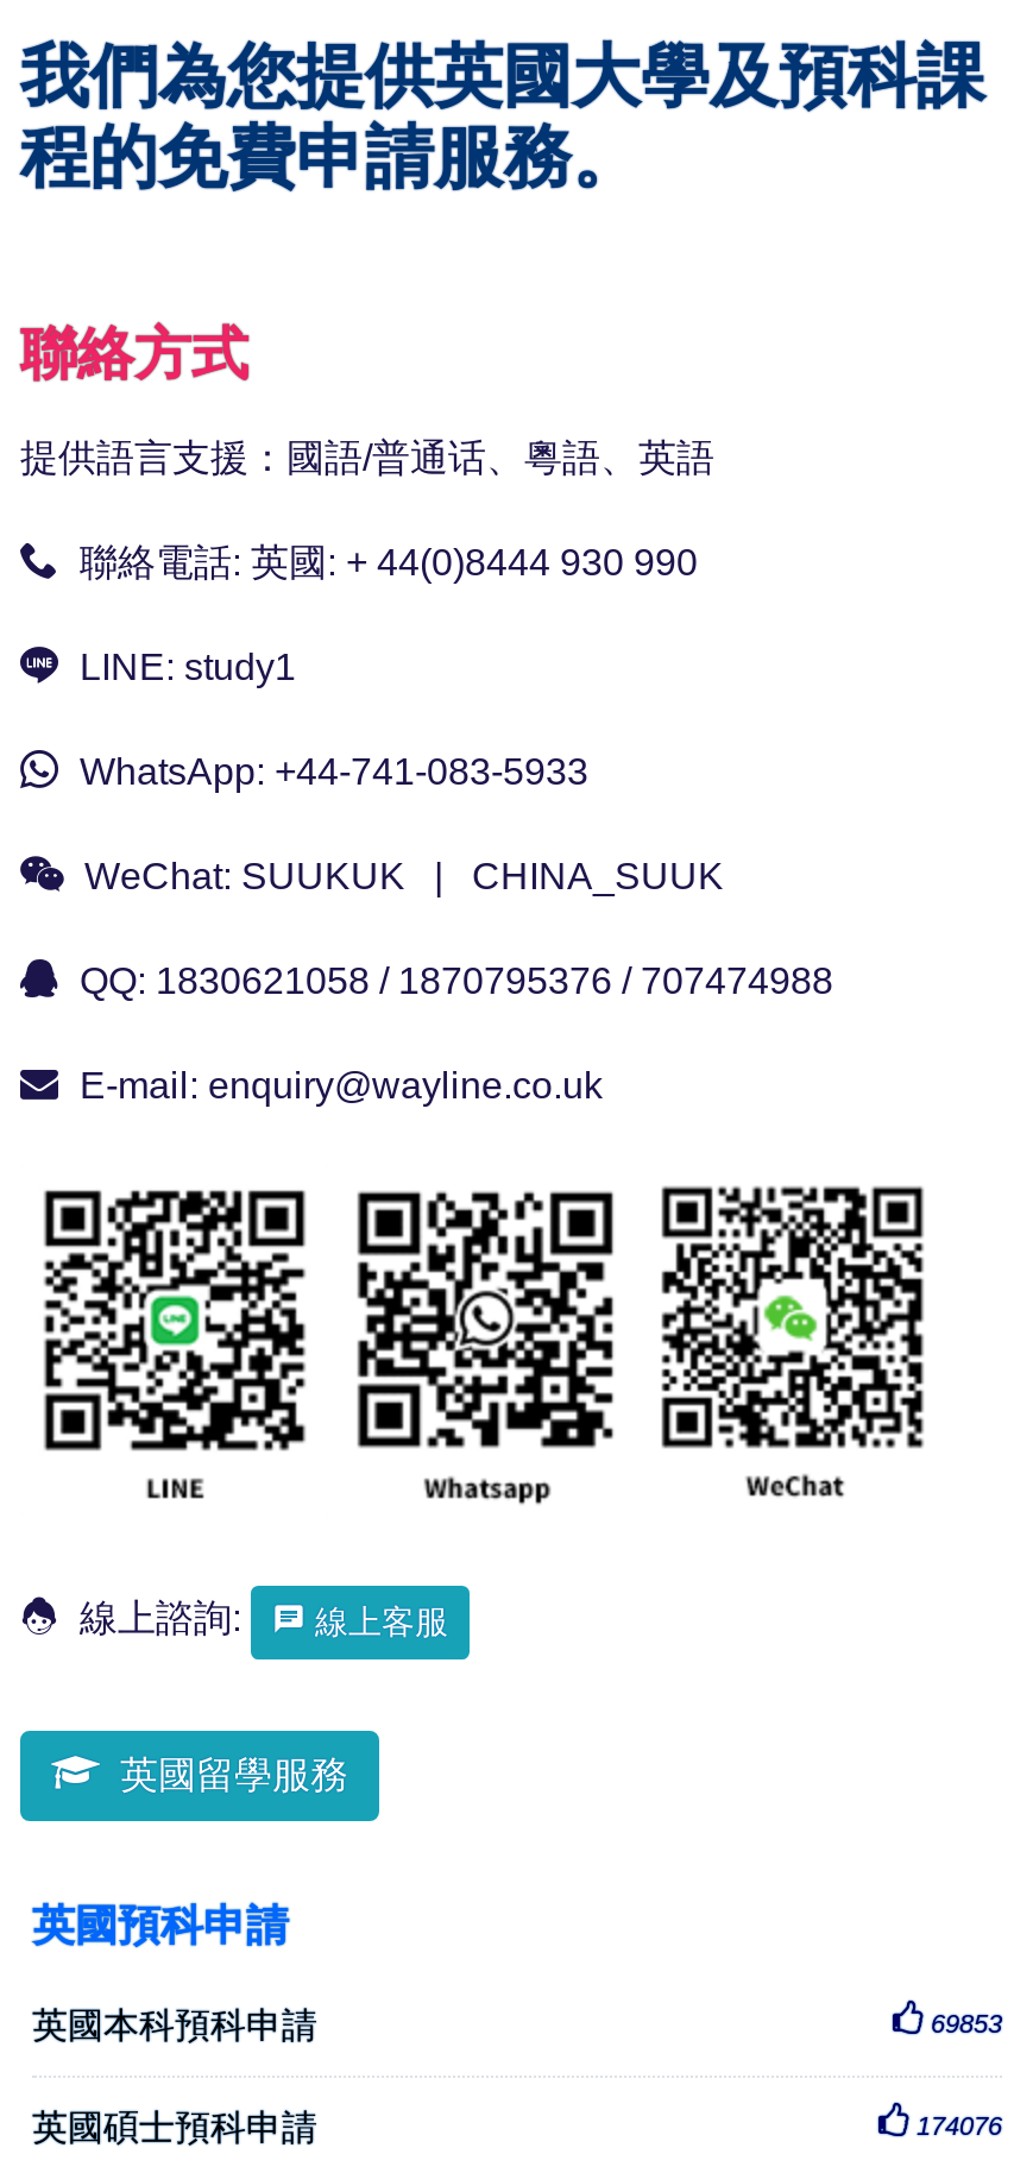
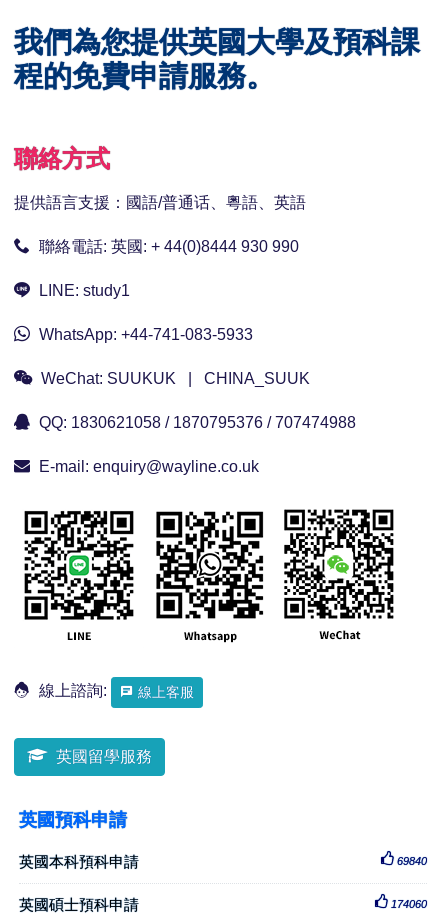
- 69853
+ 69840

- 174076
+ 174060
